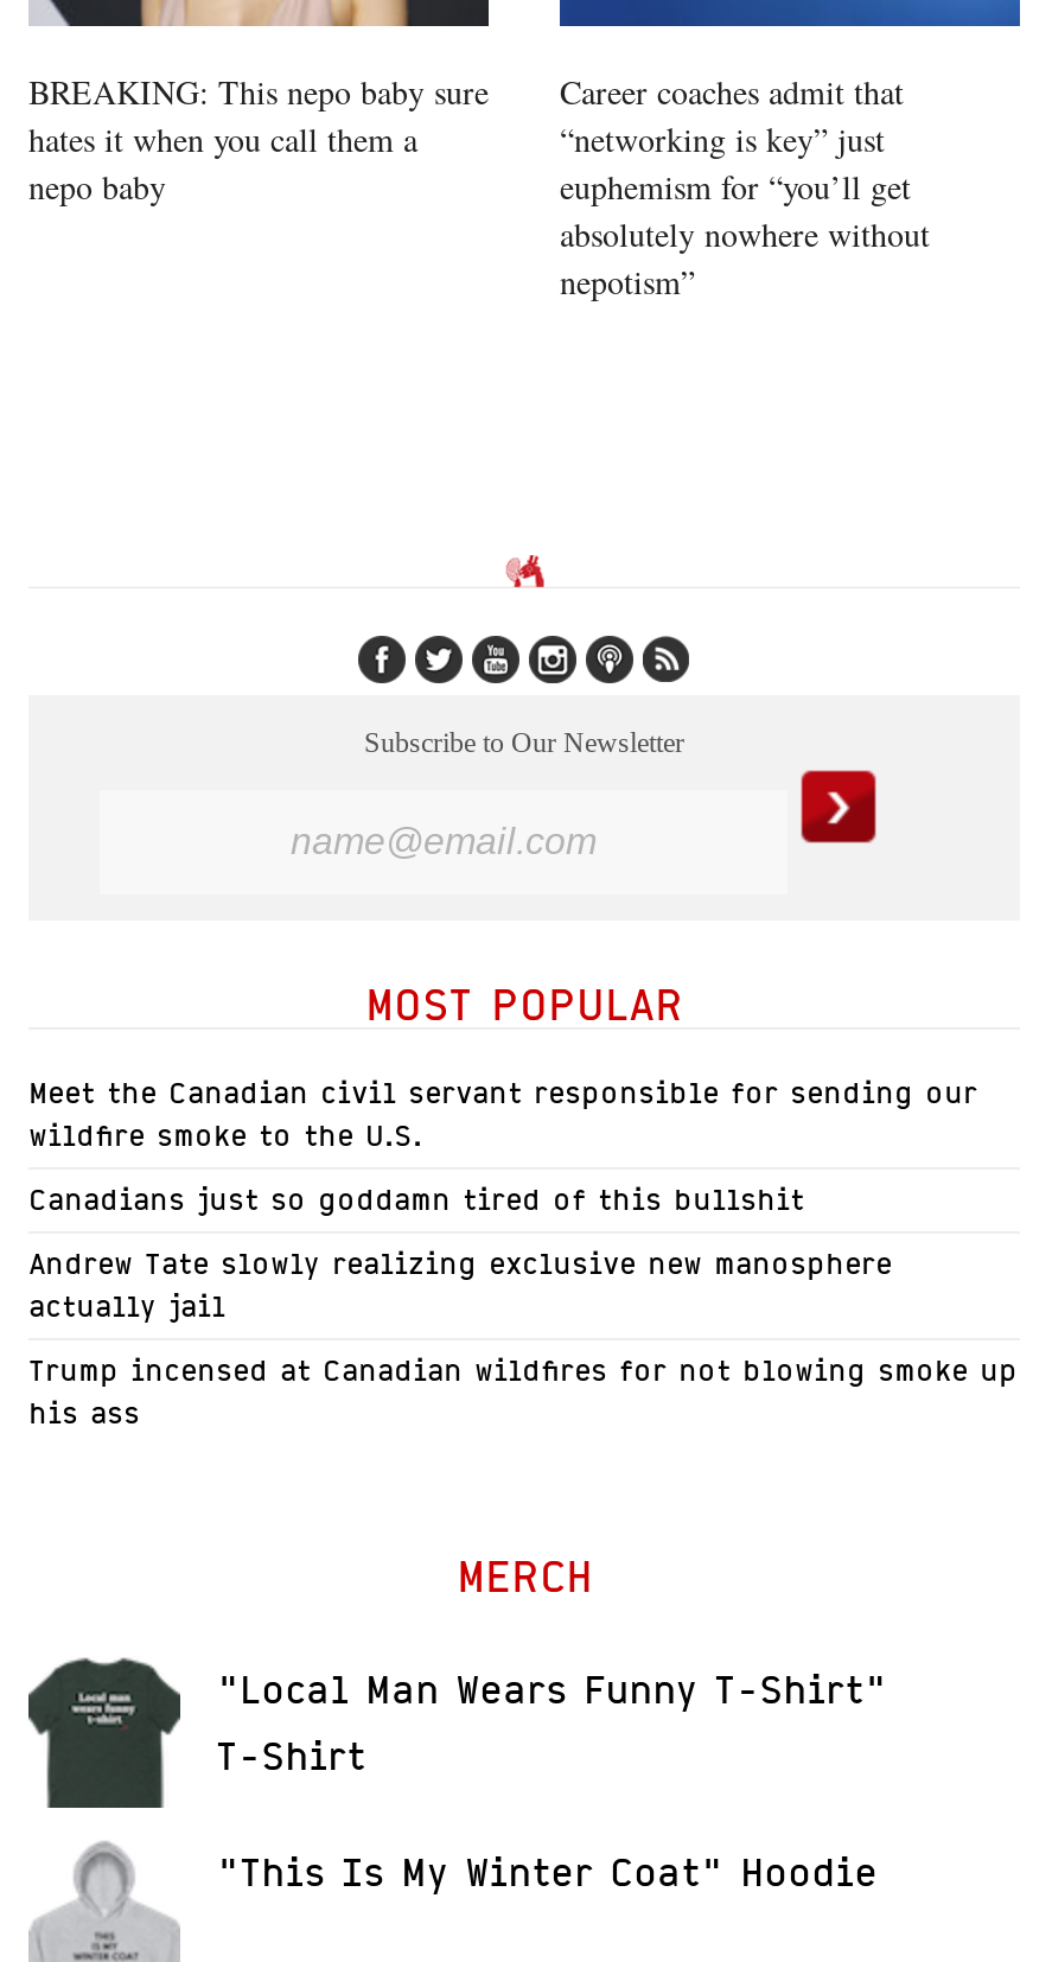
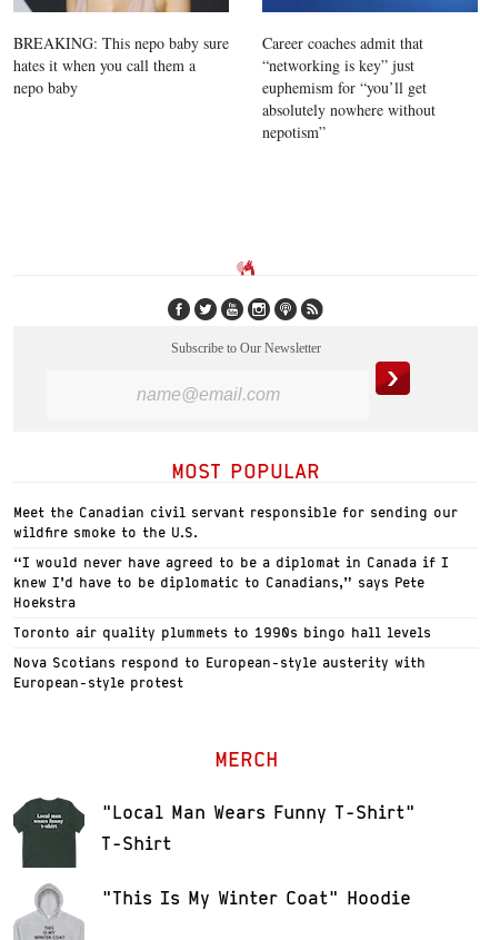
- Canadians just so goddamn tired of this bullshit
+ “I would never have agreed to be a diplomat in Canada if I
+ knew I’d have to be diplomatic to Canadians,” says Pete
+ Hoekstra

- Andrew Tate slowly realizing exclusive new manosphere
- actually jail
+ Toronto air quality plummets to 1990s bingo hall levels

- Trump incensed at Canadian wildfires for not blowing smoke up
- his ass
+ Nova Scotians respond to European-style austerity with
+ European-style protest
